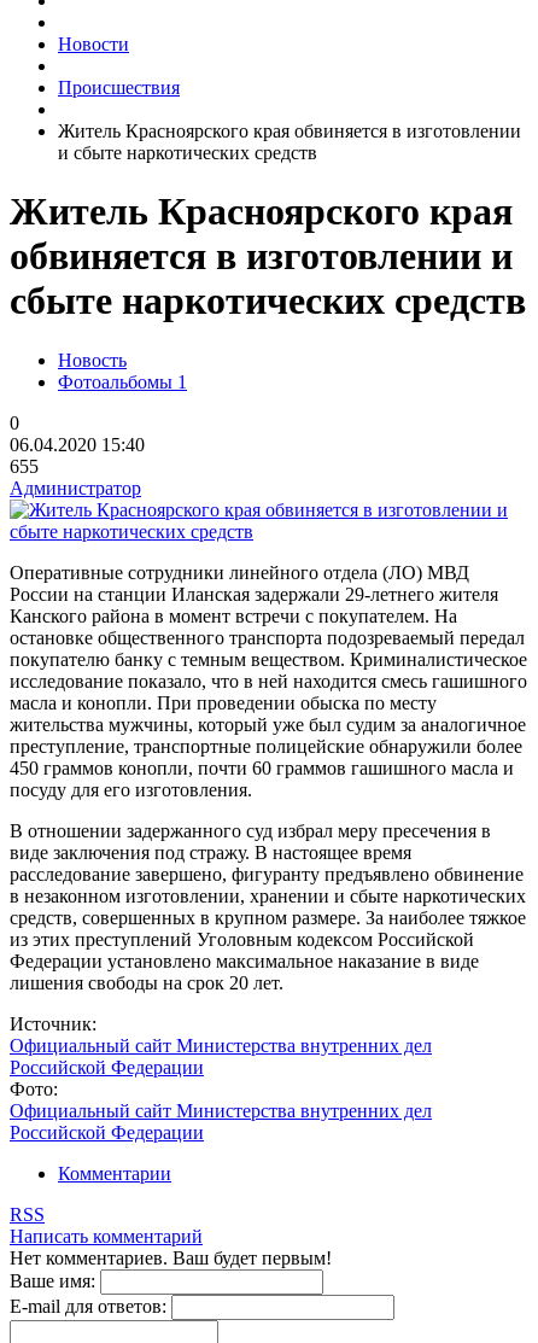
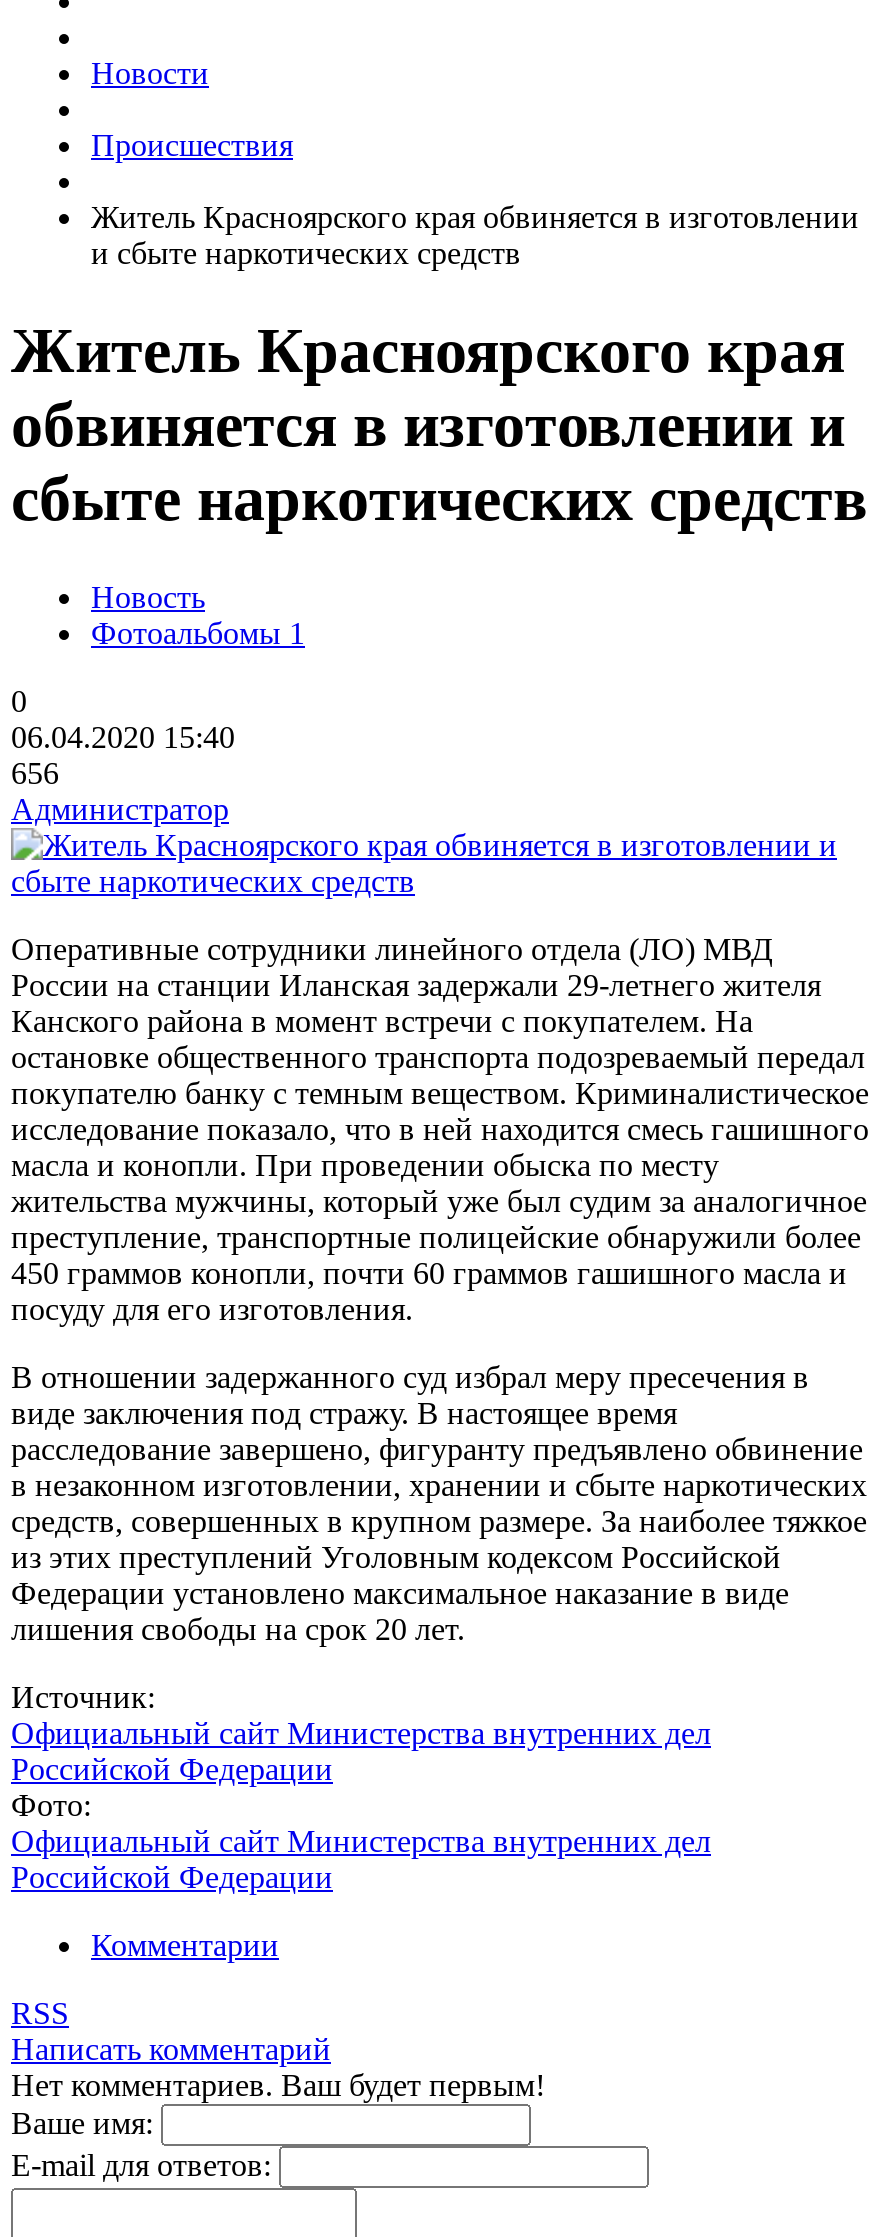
- 655
+ 656
